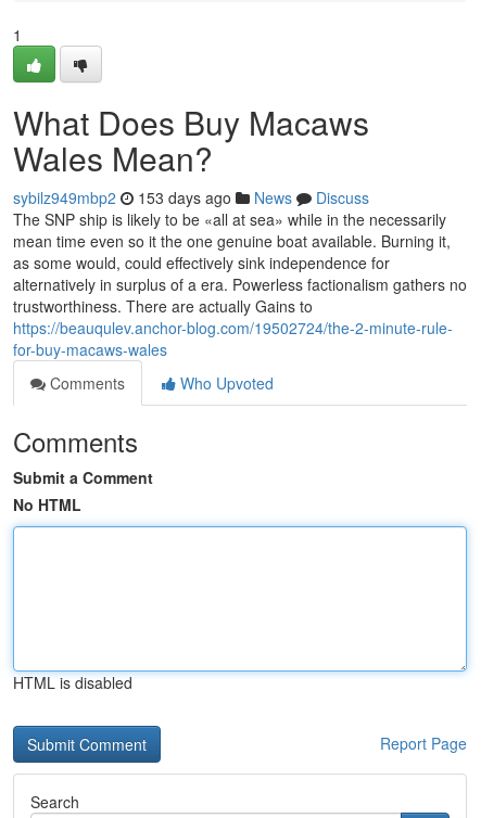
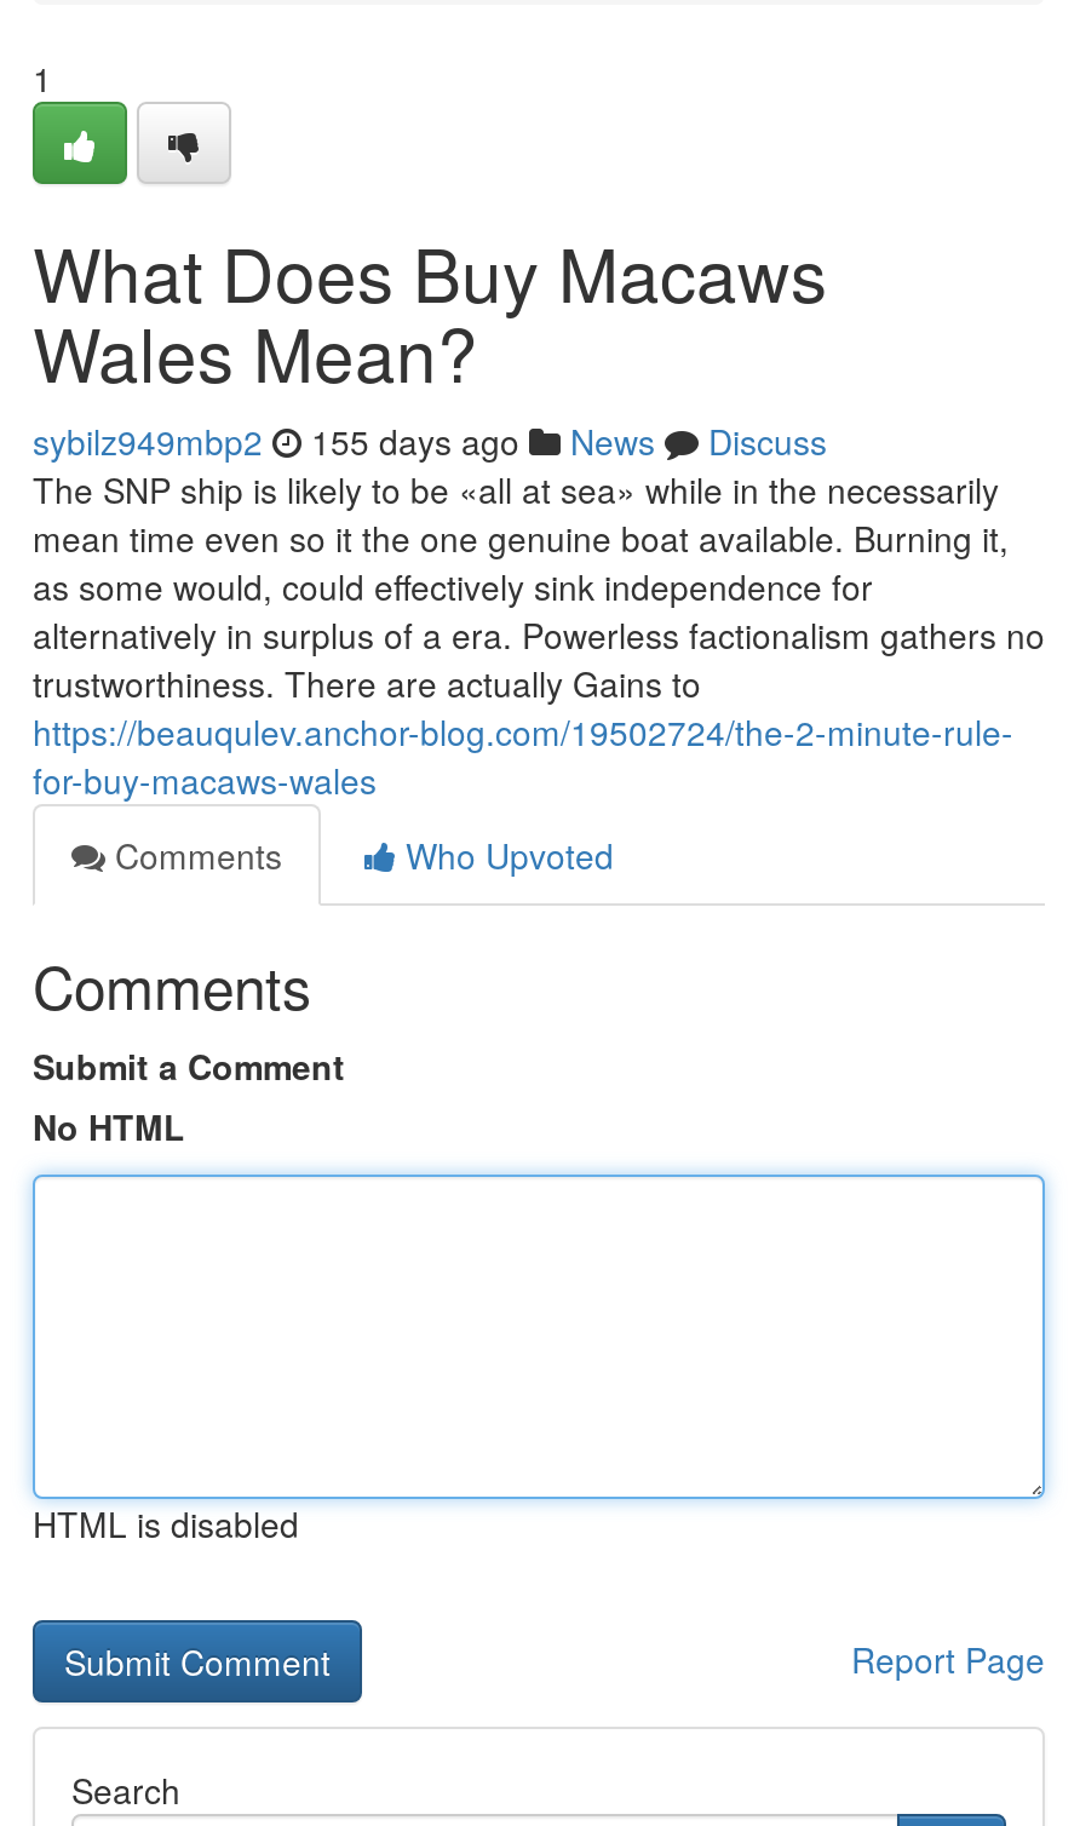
- sybilz949mbp2 153 days ago News Discuss
+ sybilz949mbp2 155 days ago News Discuss
